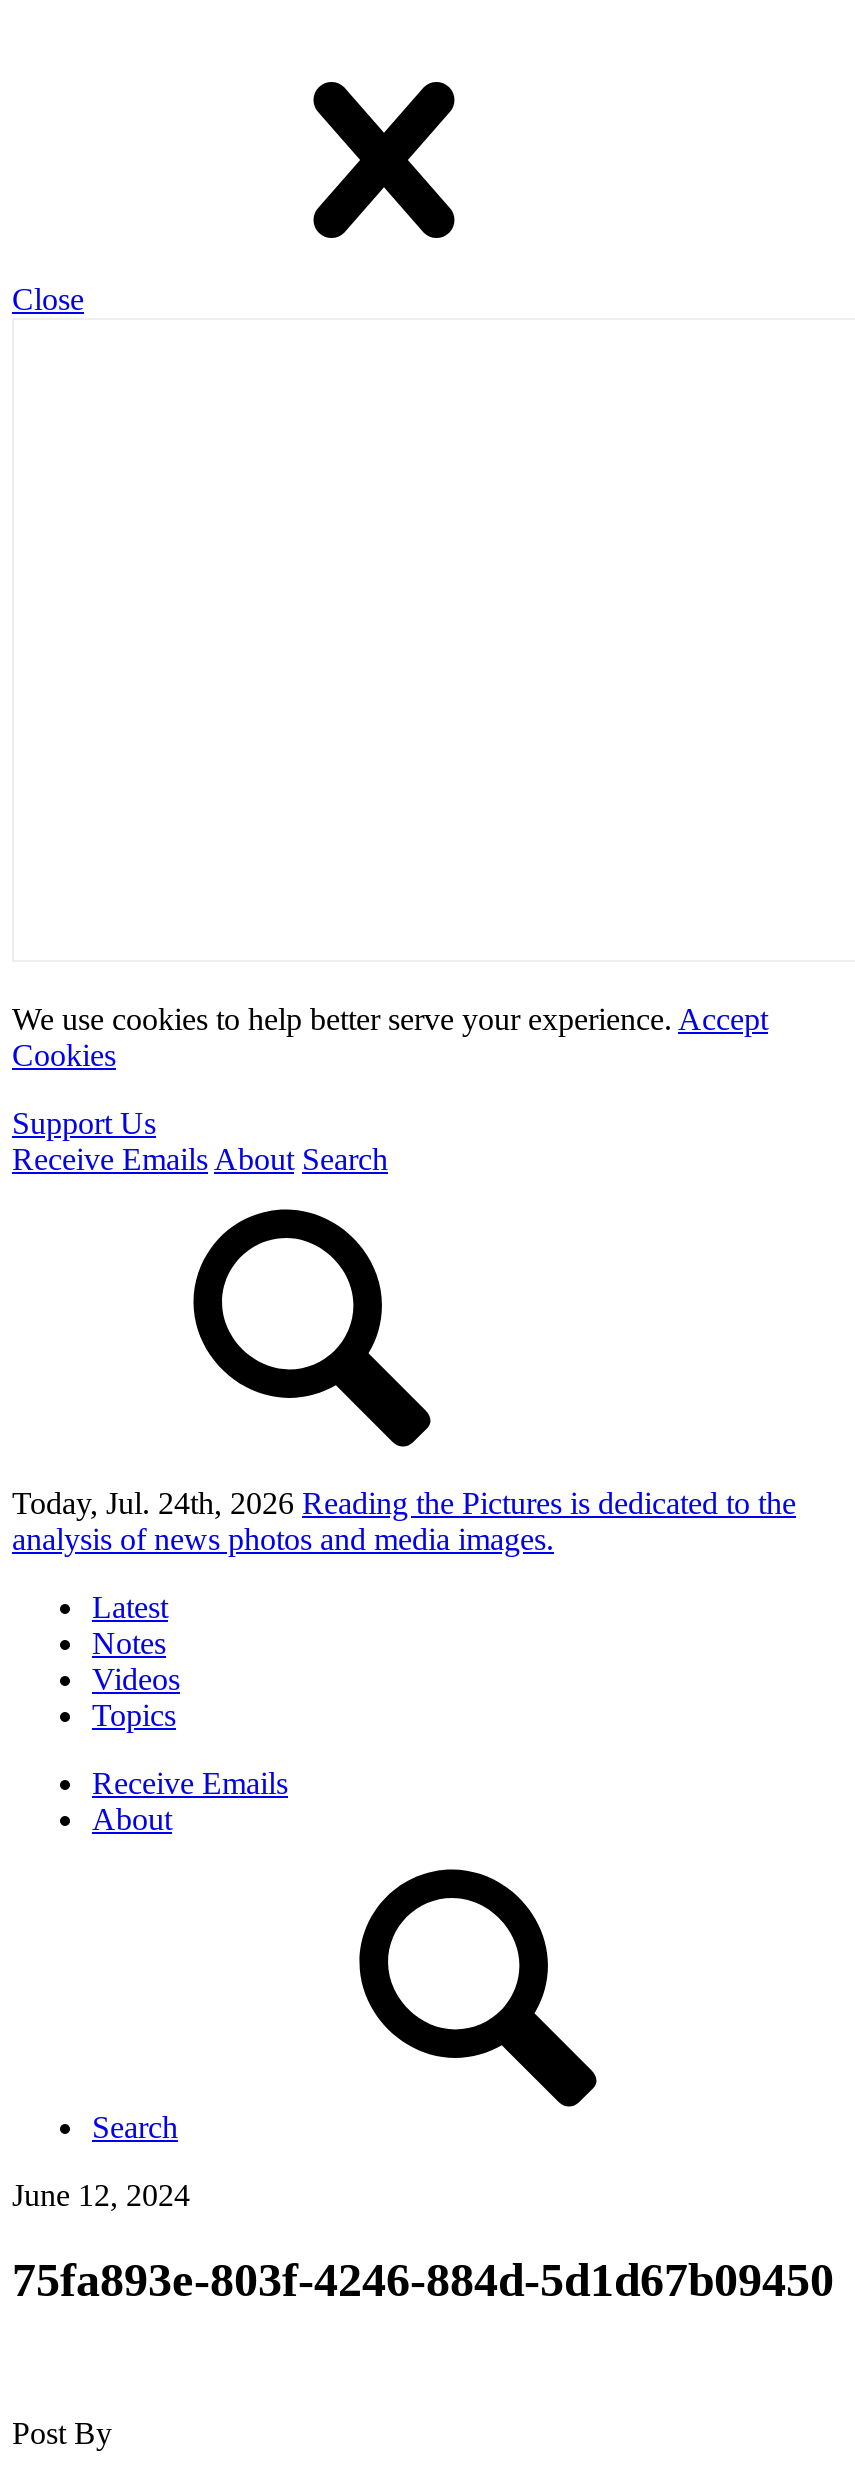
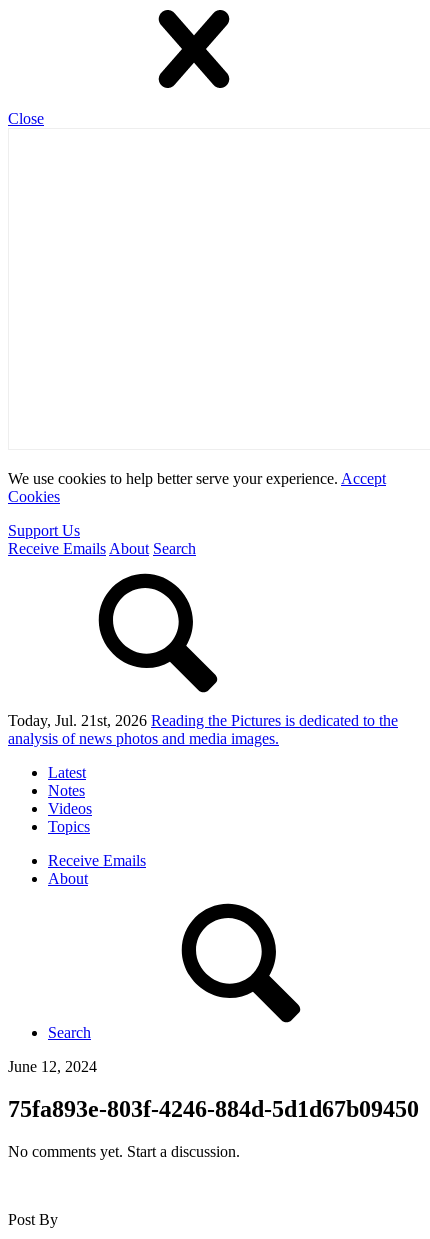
- Today, Jul. 24th, 2026 Reading the Pictures is dedicated to the
+ Today, Jul. 21st, 2026 Reading the Pictures is dedicated to the

+ No comments yet. Start a discussion.
